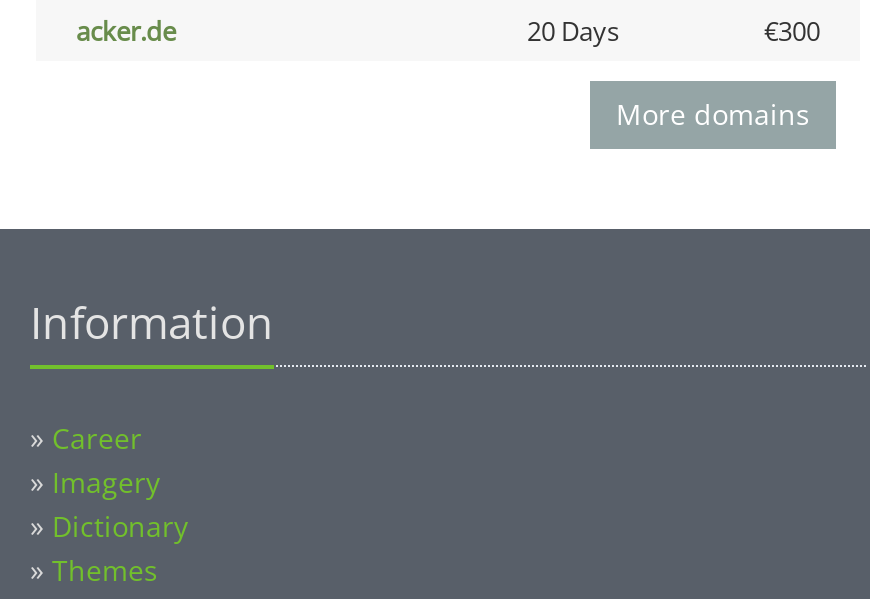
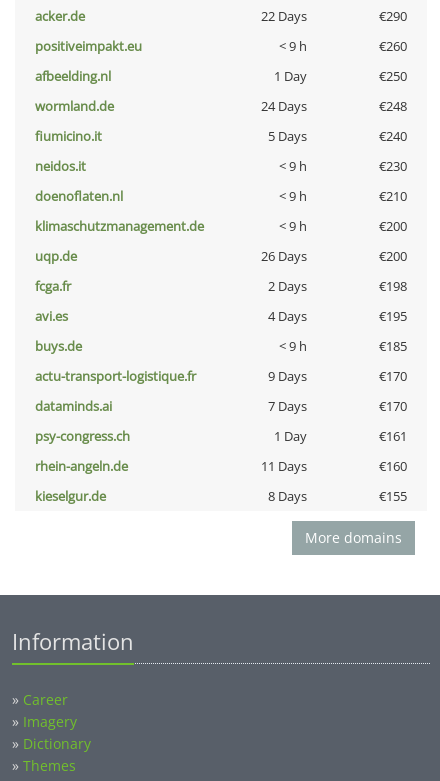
- 20 Days
- €300
+ 22 Days
+ €290
+ positiveimpakt.eu
+ < 9 h
+ €260
+ afbeelding.nl
+ 1 Day
+ €250
+ wormland.de
+ 24 Days
+ €248
+ fiumicino.it
+ 5 Days
+ €240
+ neidos.it
+ < 9 h
+ €230
+ doenoflaten.nl
+ < 9 h
+ €210
+ klimaschutzmanagement.de
+ < 9 h
+ €200
+ uqp.de
+ 26 Days
+ €200
+ fcga.fr
+ 2 Days
+ €198
+ avi.es
+ 4 Days
+ €195
+ buys.de
+ < 9 h
+ €185
+ actu-transport-logistique.fr
+ 9 Days
+ €170
+ dataminds.ai
+ 7 Days
+ €170
+ psy-congress.ch
+ 1 Day
+ €161
+ rhein-angeln.de
+ 11 Days
+ €160
+ kieselgur.de
+ 8 Days
+ €155
